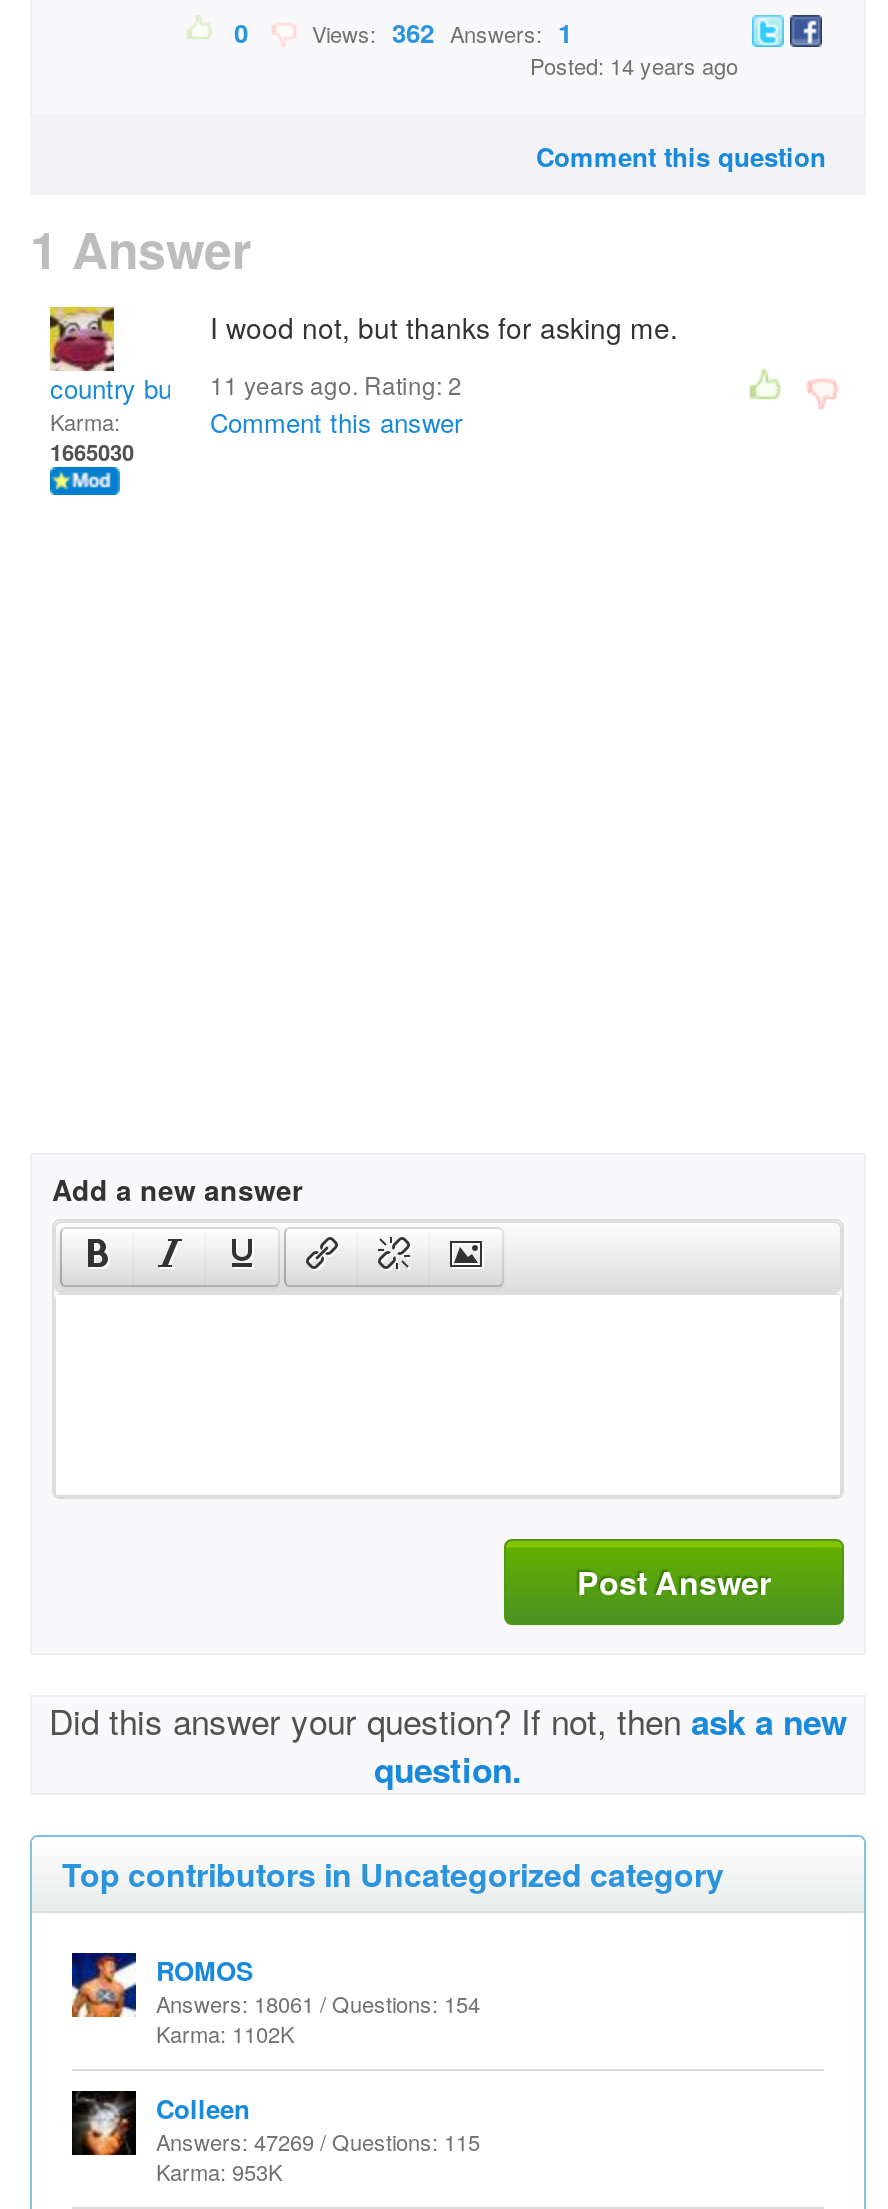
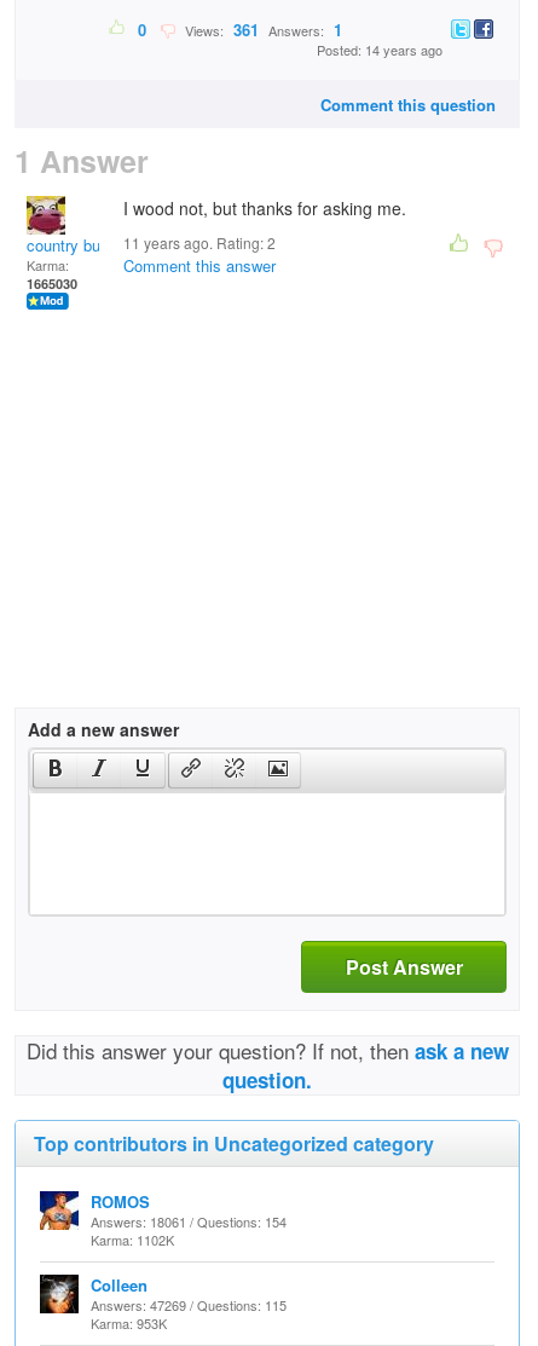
- Views: 362 Answers: 1
+ Views: 361 Answers: 1
